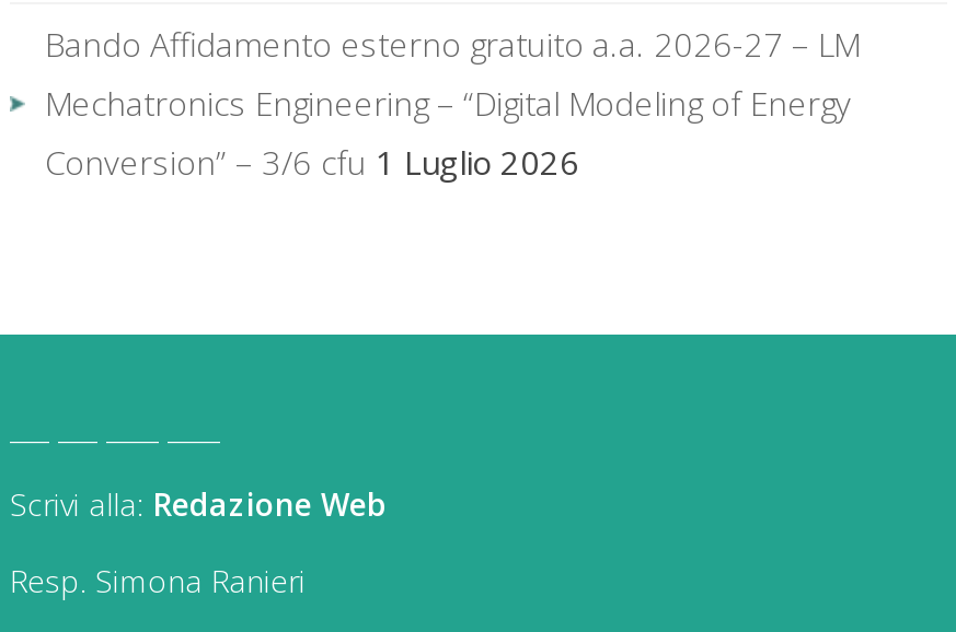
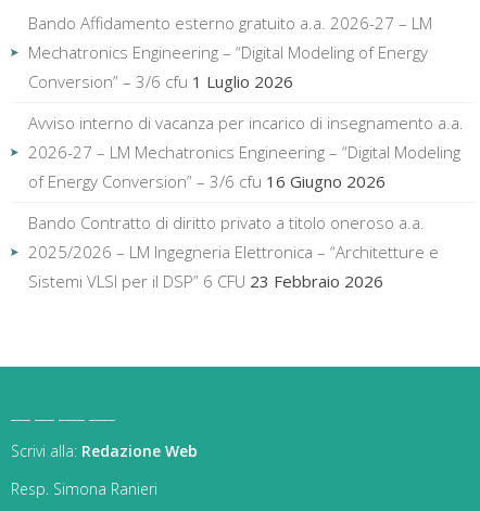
+ Avviso interno di vacanza per incarico di insegnamento a.a.
+ 2026-27 – LM Mechatronics Engineering – “Digital Modeling
+ of Energy Conversion” – 3/6 cfu 16 Giugno 2026
+ Bando Contratto di diritto privato a titolo oneroso a.a.
+ 2025/2026 – LM Ingegneria Elettronica – “Architetture e
+ Sistemi VLSI per il DSP” 6 CFU 23 Febbraio 2026
